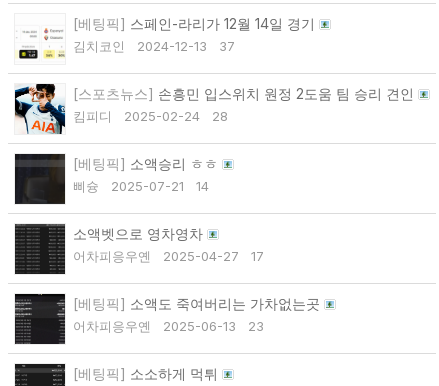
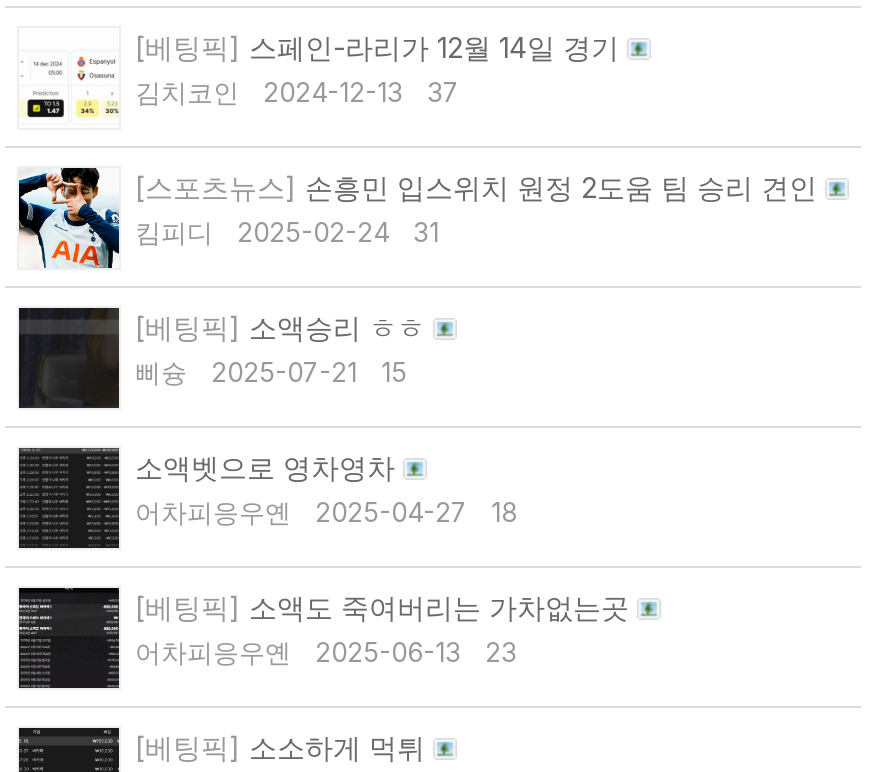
- 킴피디 2025-02-24 28
+ 킴피디 2025-02-24 31

- 14
+ 15

- 어차피응우옌 2025-04-27 17
+ 어차피응우옌 2025-04-27 18
